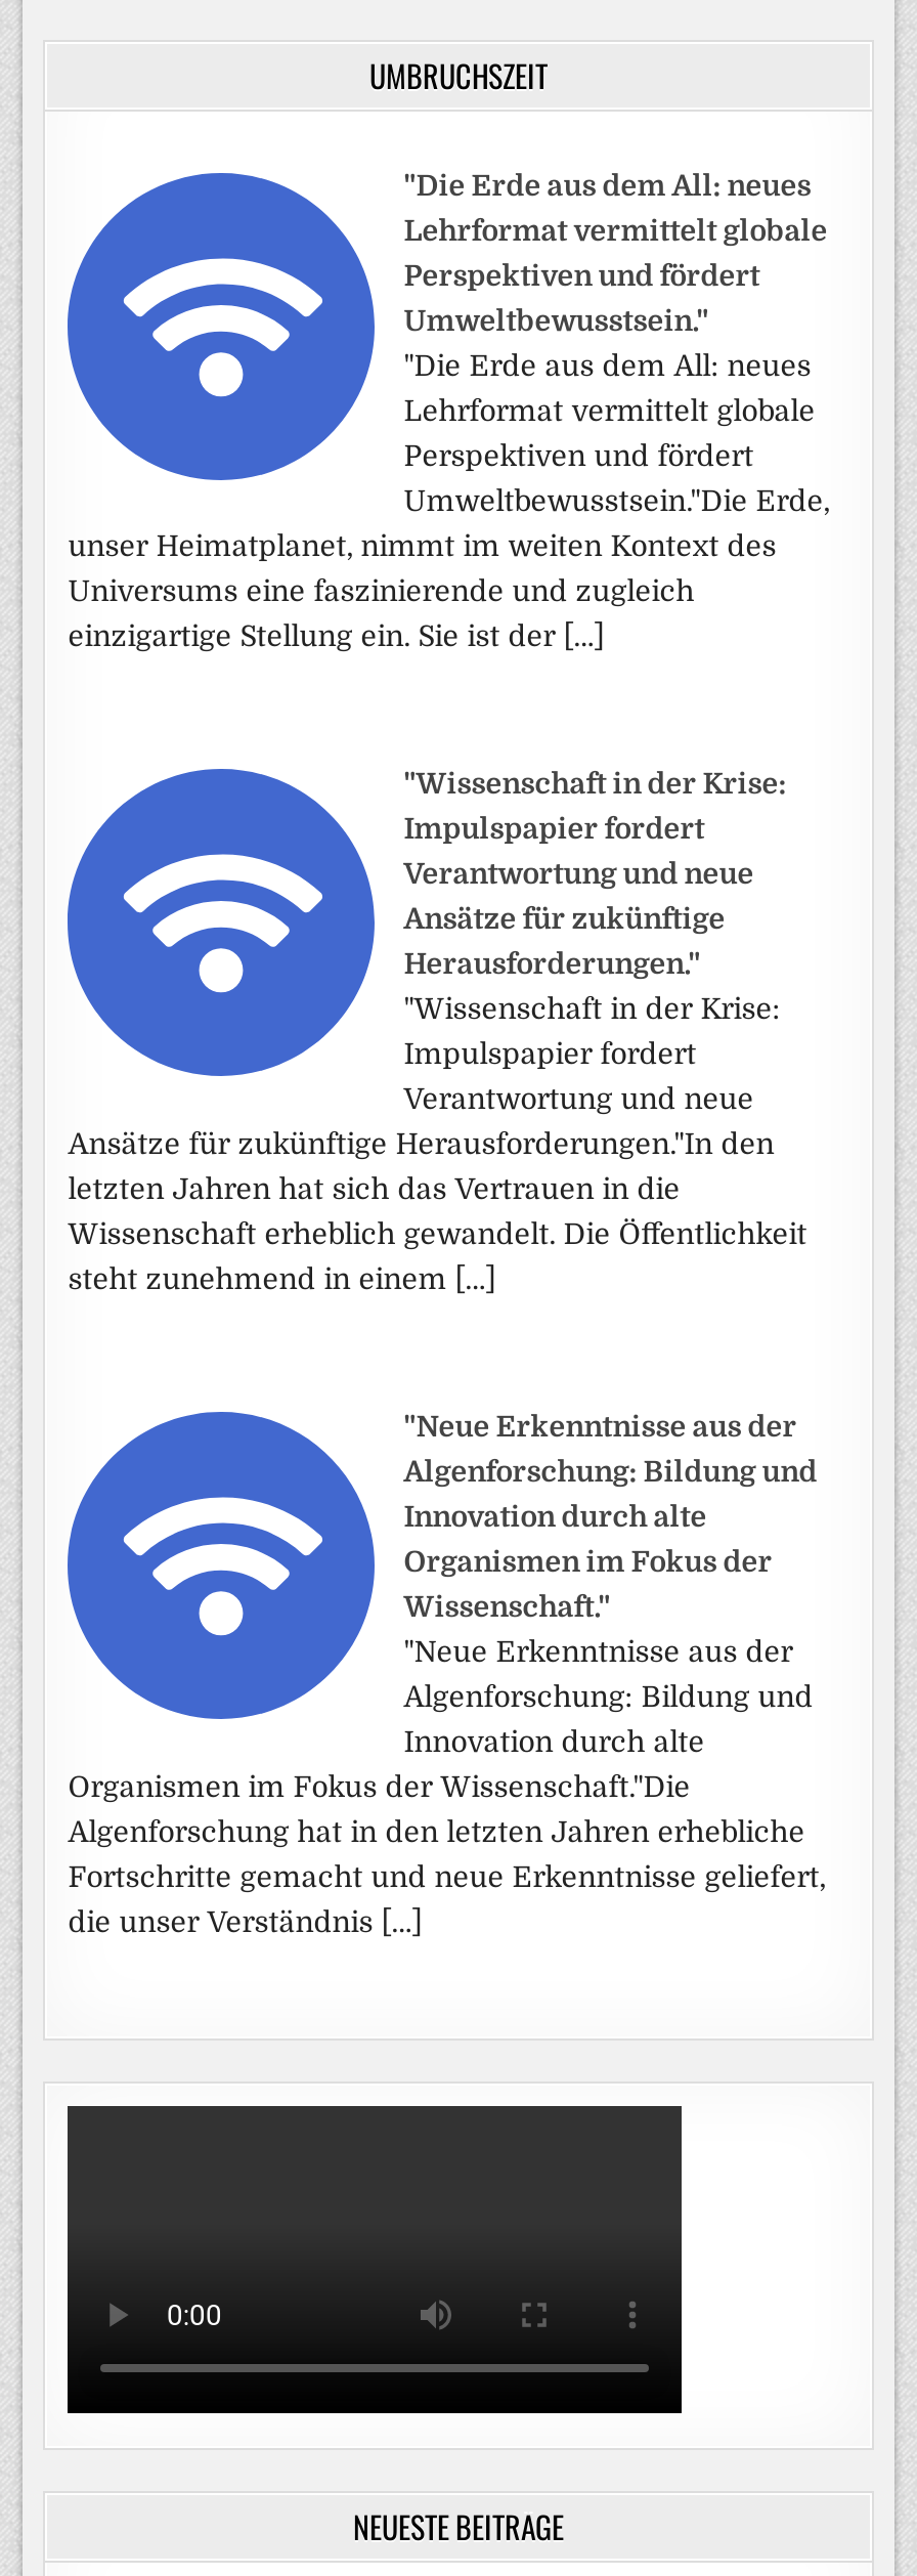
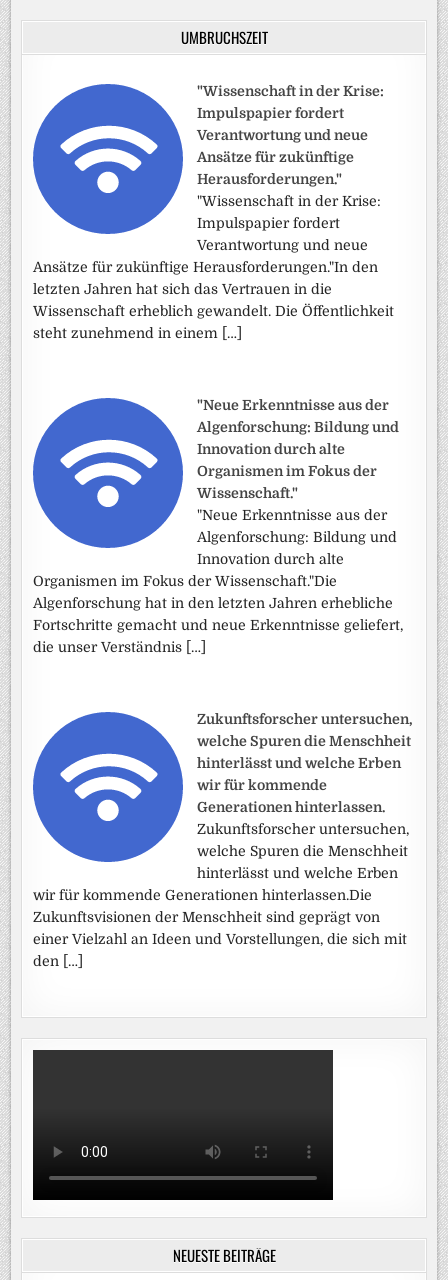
- "Die Erde aus dem All: neues
- Lehrformat vermittelt globale
- Perspektiven und fördert
- Umweltbewusstsein."
- "Die Erde aus dem All: neues
- Lehrformat vermittelt globale
- Perspektiven und fördert
- Umweltbewusstsein."Die Erde,
- unser Heimatplanet, nimmt im weiten Kontext des
- Universums eine faszinierende und zugleich
- einzigartige Stellung ein. Sie ist der […]

moved up: "Wissenschaft in der Krise: | Impulspapier fordert | Verantwortung und neue | ... | Fortschritte gemacht und neue Erkenntnisse geliefert, | die unser Verständnis […]

+ Zukunftsforscher untersuchen,
+ welche Spuren die Menschheit
+ hinterlässt und welche Erben
+ wir für kommende
+ Generationen hinterlassen.
+ Zukunftsforscher untersuchen,
+ welche Spuren die Menschheit
+ hinterlässt und welche Erben
+ wir für kommende Generationen hinterlassen.Die
+ Zukunftsvisionen der Menschheit sind geprägt von
+ einer Vielzahl an Ideen und Vorstellungen, die sich mit
+ den […]
